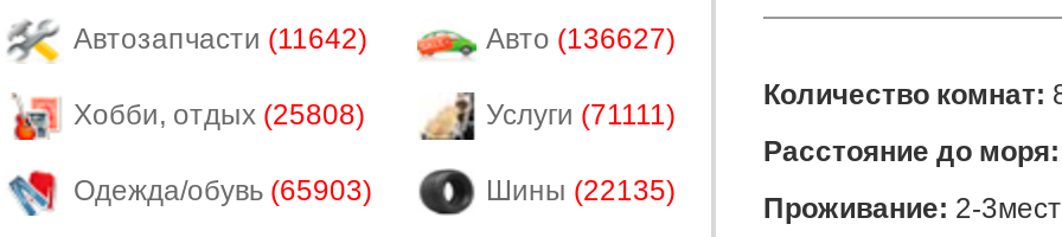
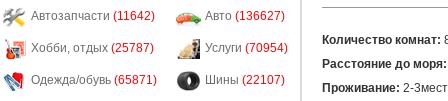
- Хобби, отдых (25808)
+ Хобби, отдых (25787)

- Услуги (71111)
+ Услуги (70954)

- Одежда/обувь (65903)
+ Одежда/обувь (65871)

- Шины (22135)
+ Шины (22107)
